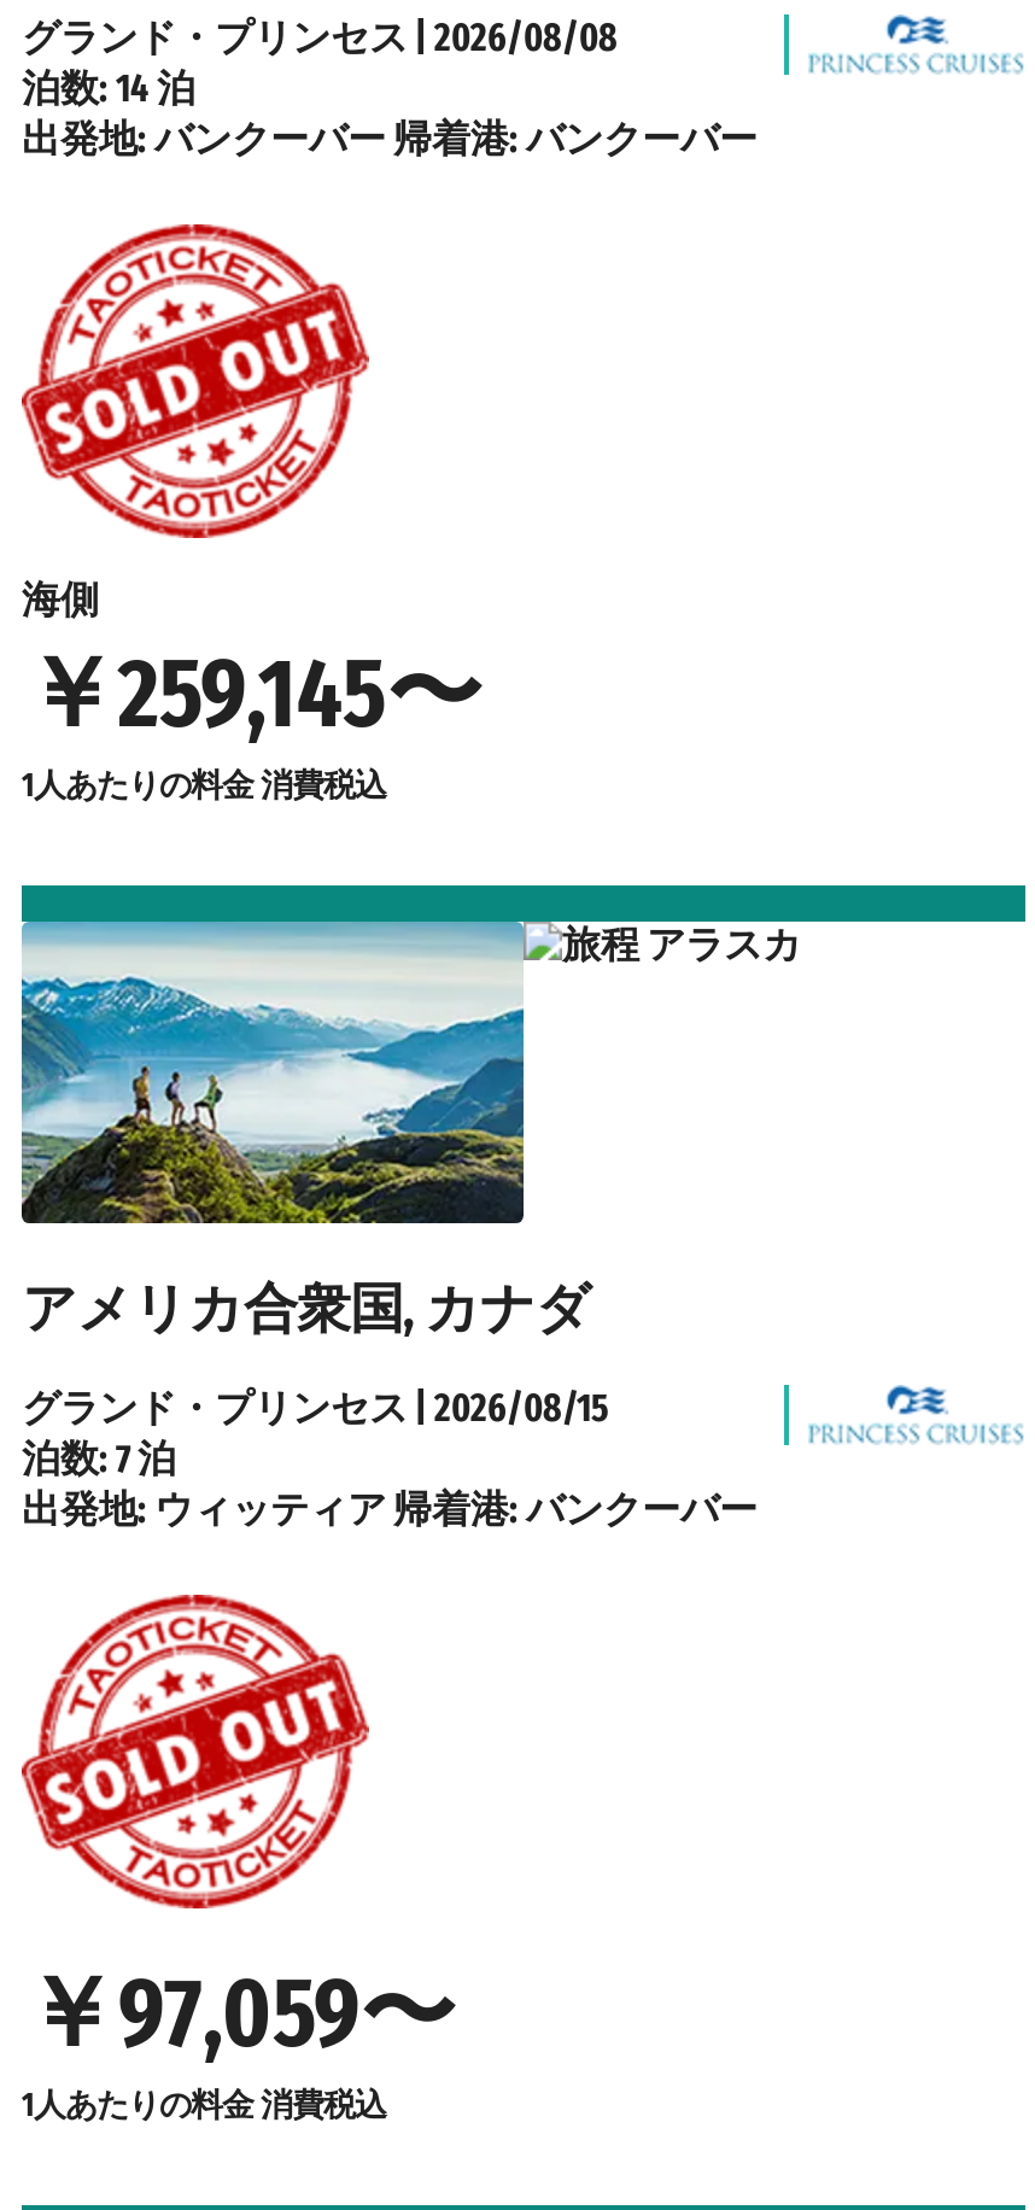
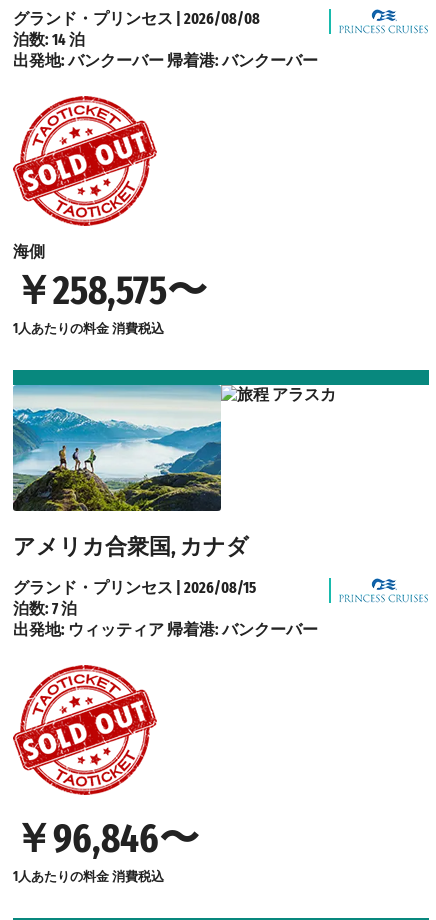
- ￥259,145〜
+ ￥258,575〜

- ￥97,059〜
+ ￥96,846〜
